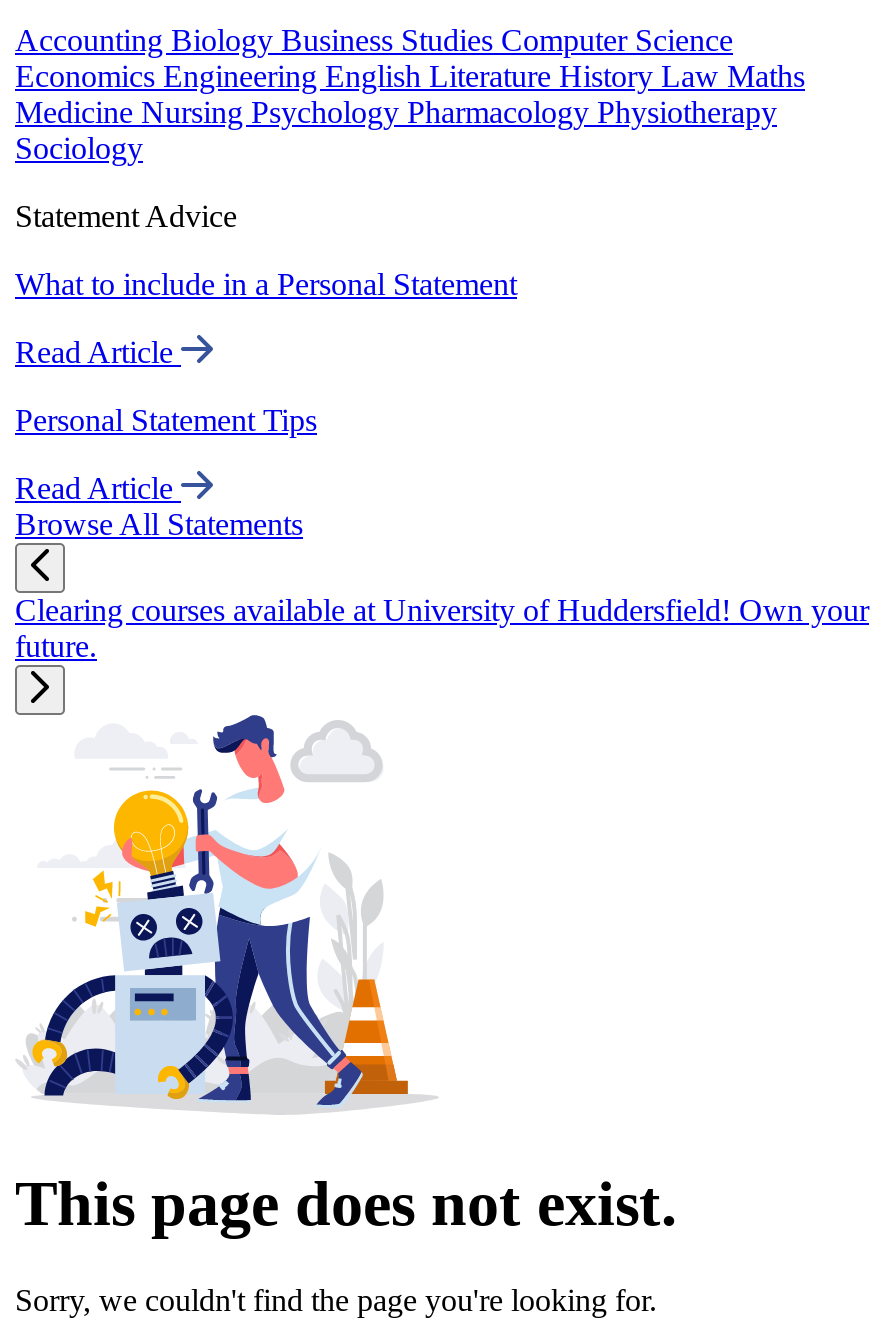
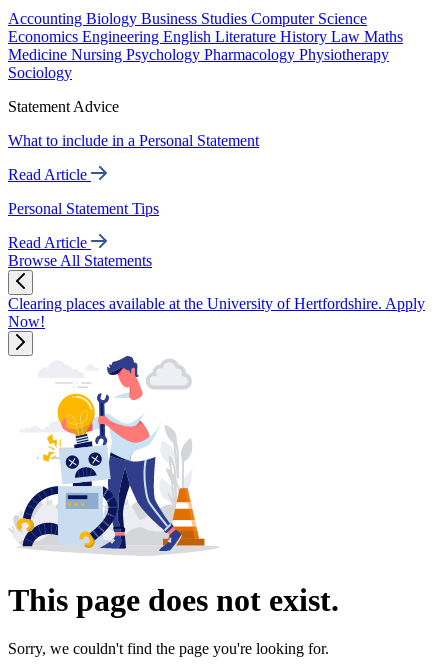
- Clearing courses available at University of Huddersfield! Own your
- future.
+ Clearing places available at the University of Hertfordshire. Apply
+ Now!
